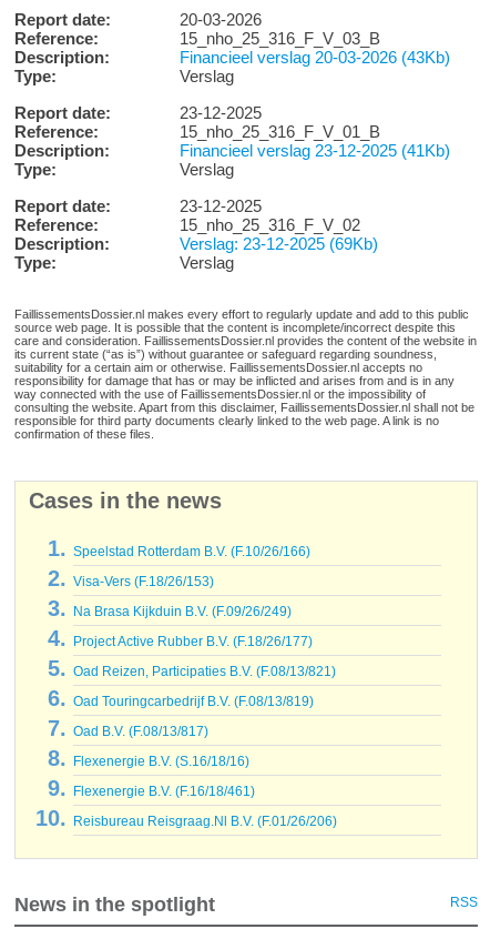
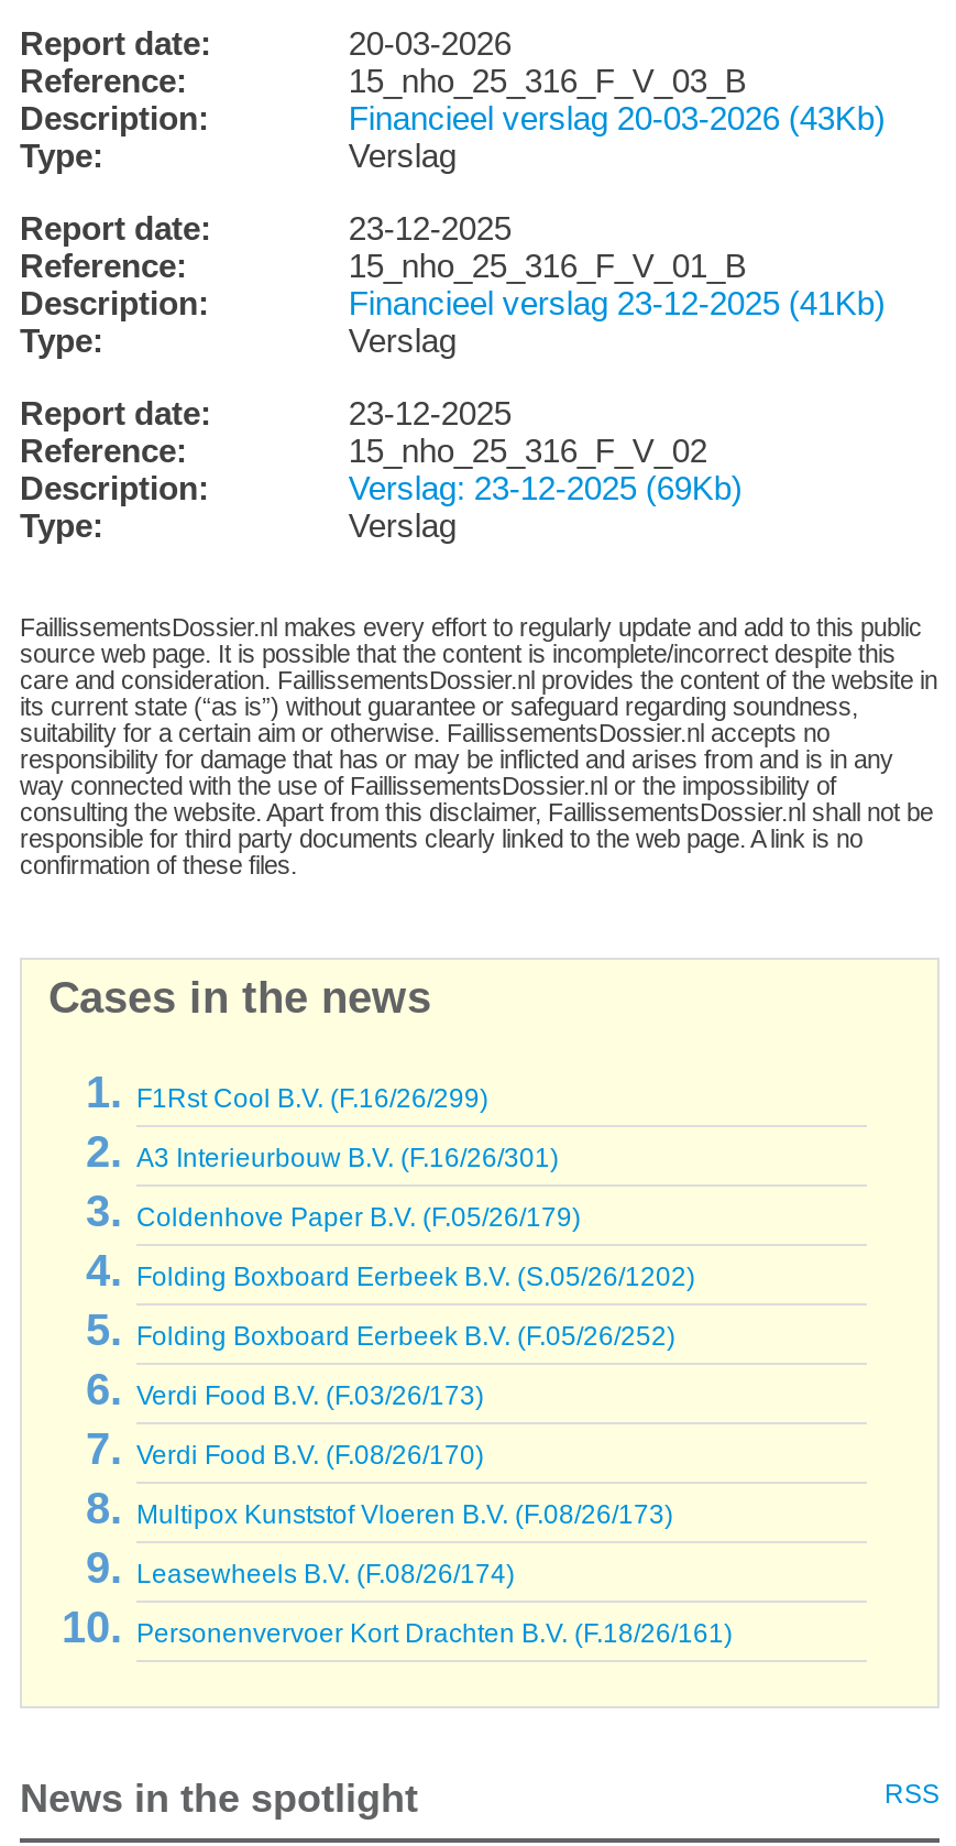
- Speelstad Rotterdam B.V. (F.10/26/166)
+ F1Rst Cool B.V. (F.16/26/299)

- Visa-Vers (F.18/26/153)
+ A3 Interieurbouw B.V. (F.16/26/301)

- Na Brasa Kijkduin B.V. (F.09/26/249)
+ Coldenhove Paper B.V. (F.05/26/179)

- Project Active Rubber B.V. (F.18/26/177)
+ Folding Boxboard Eerbeek B.V. (S.05/26/1202)

- Oad Reizen, Participaties B.V. (F.08/13/821)
+ Folding Boxboard Eerbeek B.V. (F.05/26/252)

- Oad Touringcarbedrijf B.V. (F.08/13/819)
+ Verdi Food B.V. (F.03/26/173)

- Oad B.V. (F.08/13/817)
+ Verdi Food B.V. (F.08/26/170)

- Flexenergie B.V. (S.16/18/16)
+ Multipox Kunststof Vloeren B.V. (F.08/26/173)

- Flexenergie B.V. (F.16/18/461)
+ Leasewheels B.V. (F.08/26/174)

- Reisbureau Reisgraag.Nl B.V. (F.01/26/206)
+ Personenvervoer Kort Drachten B.V. (F.18/26/161)
